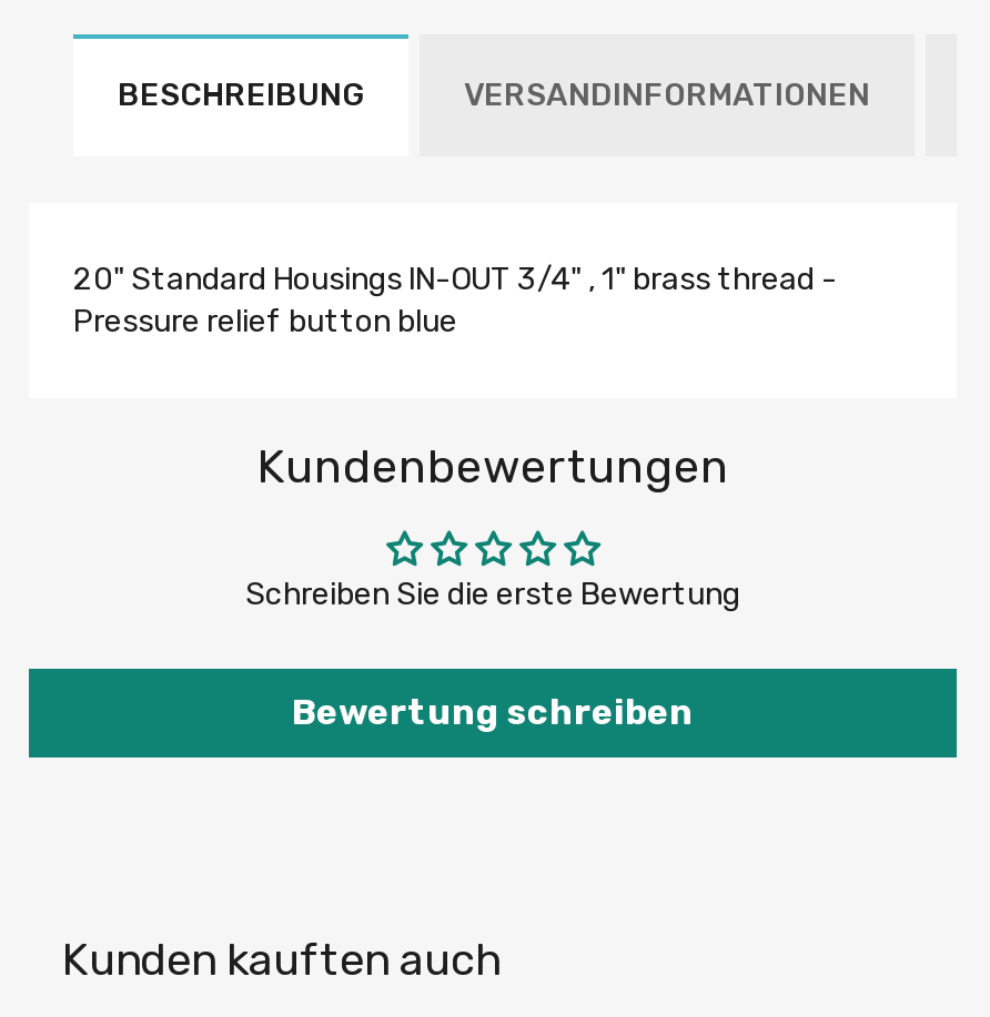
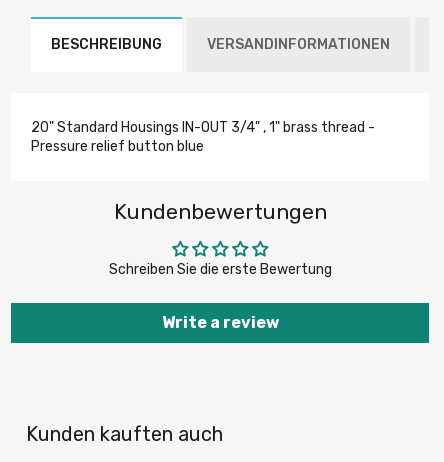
- Bewertung schreiben
+ Write a review
